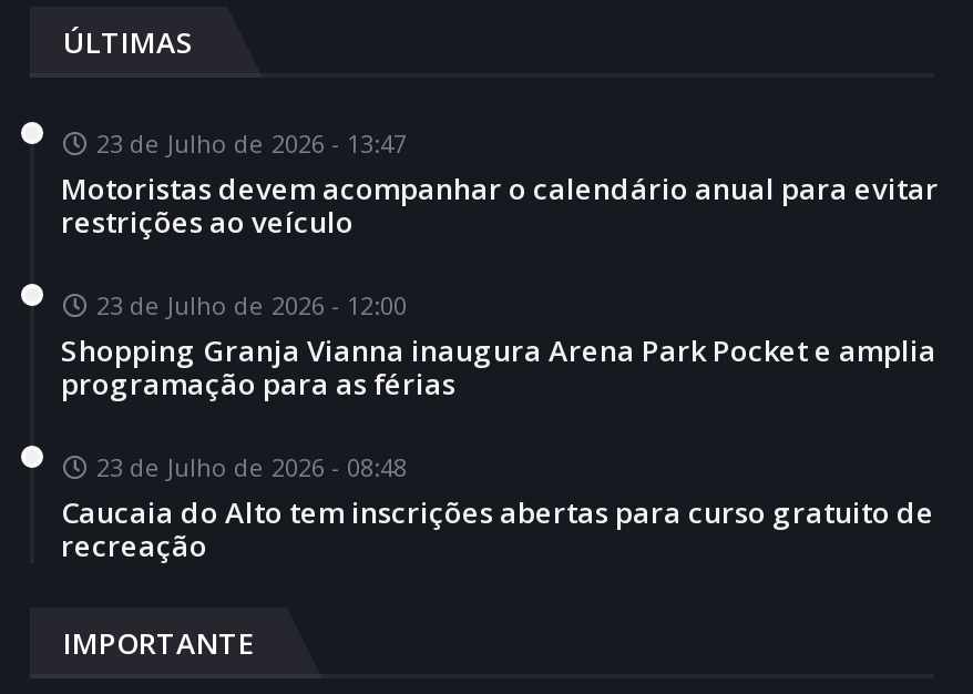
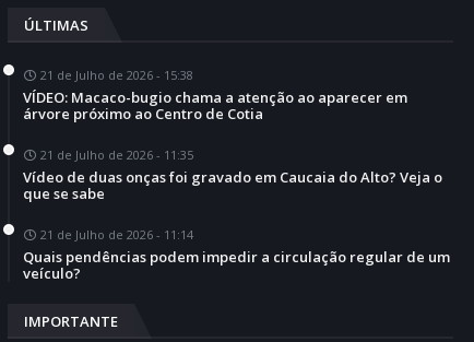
- 23 de Julho de 2026 - 13:47
- Motoristas devem acompanhar o calendário anual para evitar
- restrições ao veículo
+ 21 de Julho de 2026 - 15:38
+ VÍDEO: Macaco-bugio chama a atenção ao aparecer em
+ árvore próximo ao Centro de Cotia

- 23 de Julho de 2026 - 12:00
- Shopping Granja Vianna inaugura Arena Park Pocket e amplia
- programação para as férias
+ 21 de Julho de 2026 - 11:35
+ Vídeo de duas onças foi gravado em Caucaia do Alto? Veja o
+ que se sabe

- 23 de Julho de 2026 - 08:48
- Caucaia do Alto tem inscrições abertas para curso gratuito de
- recreação
+ 21 de Julho de 2026 - 11:14
+ Quais pendências podem impedir a circulação regular de um
+ veículo?
